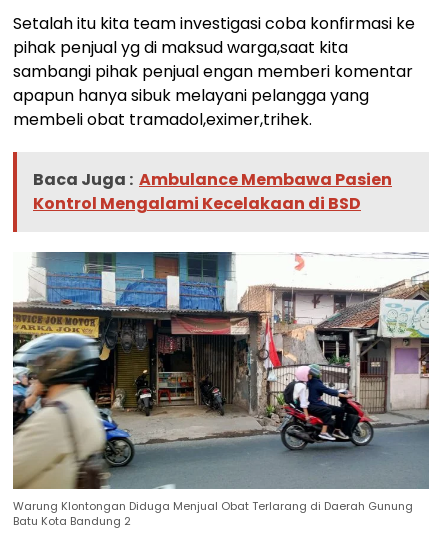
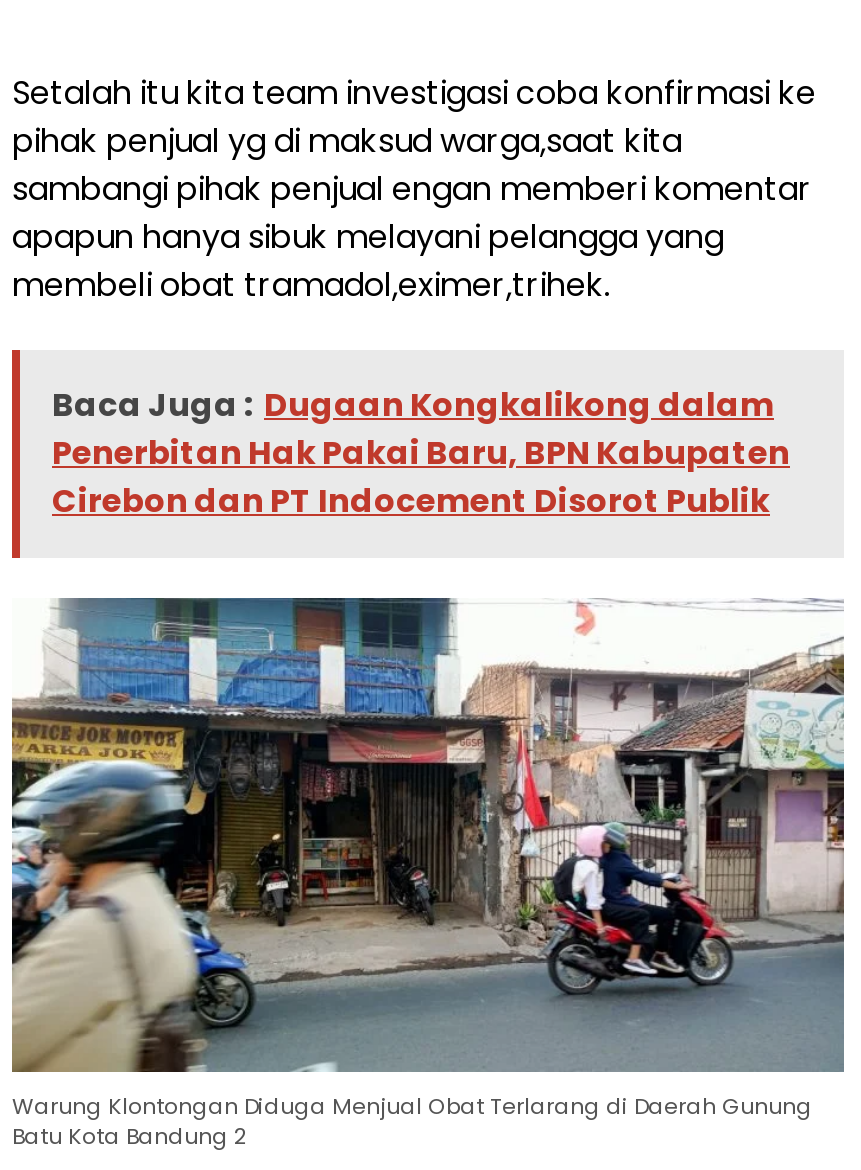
- Baca Juga : Ambulance Membawa Pasien
- Kontrol Mengalami Kecelakaan di BSD
+ Baca Juga : Dugaan Kongkalikong dalam
+ Penerbitan Hak Pakai Baru, BPN Kabupaten
+ Cirebon dan PT Indocement Disorot Publik
